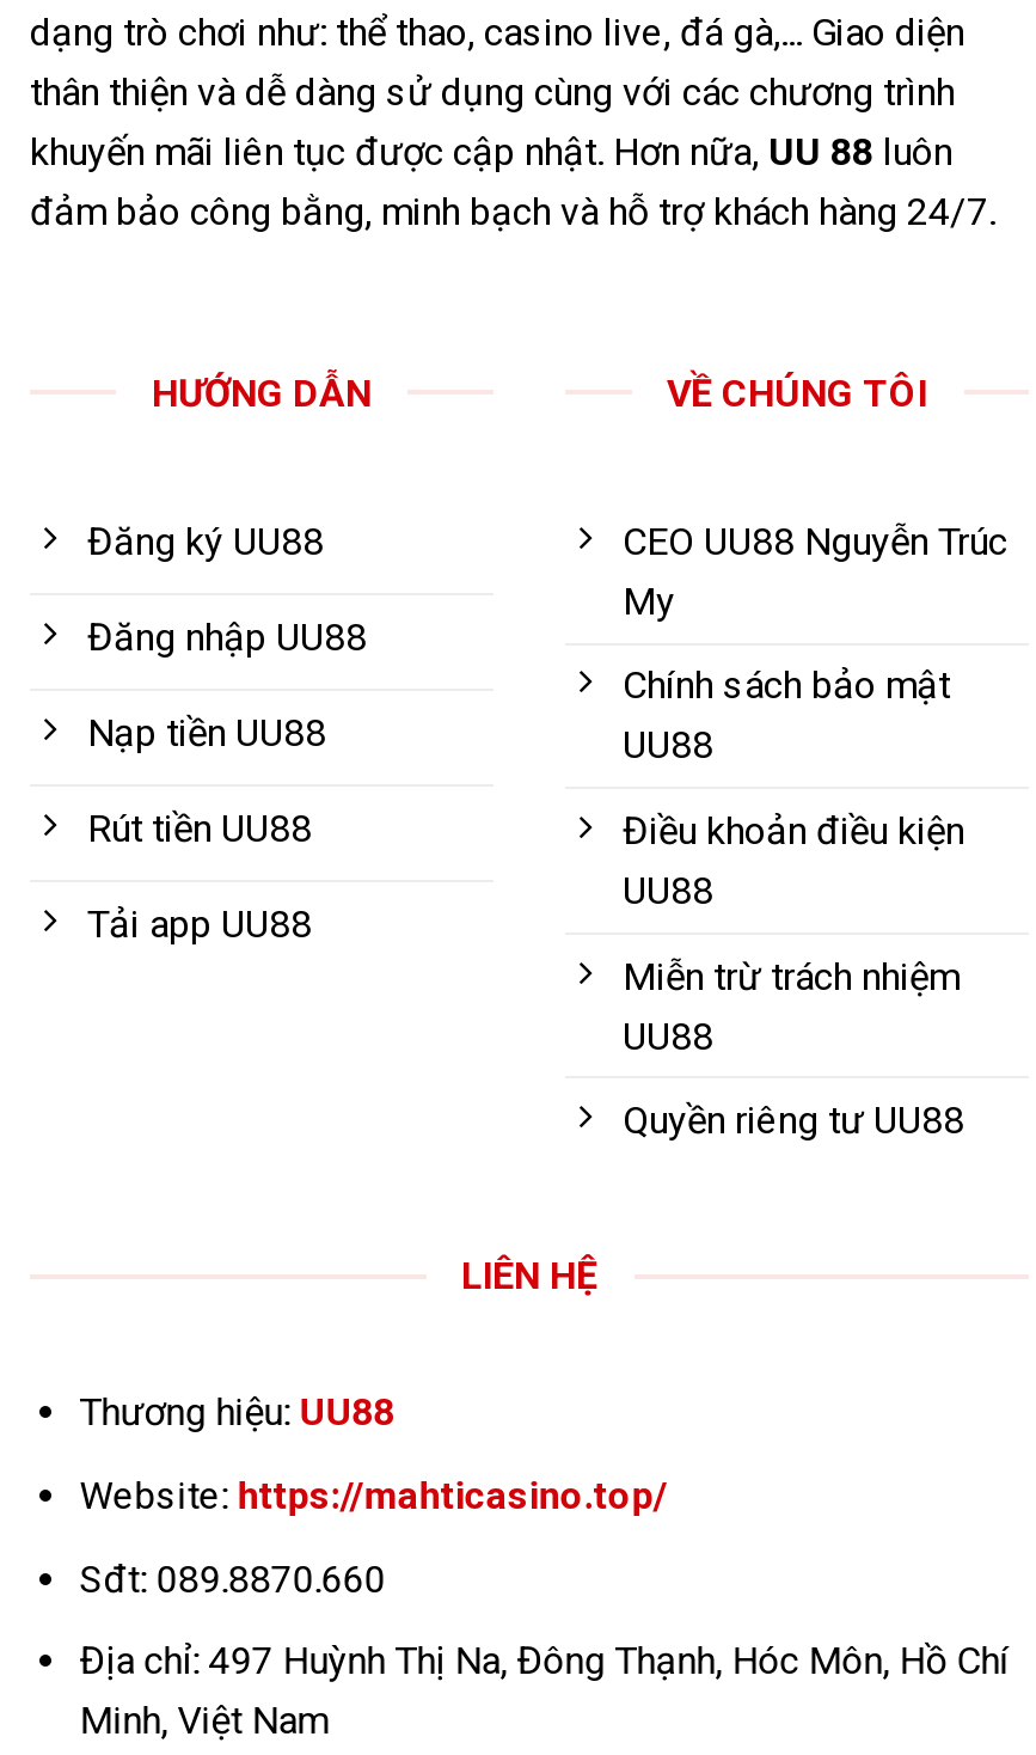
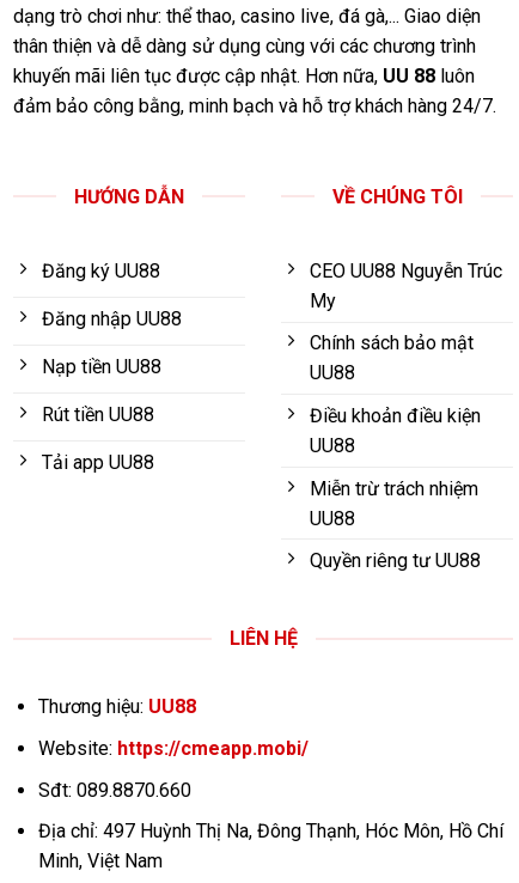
- Website: https://mahticasino.top/
+ Website: https://cmeapp.mobi/
